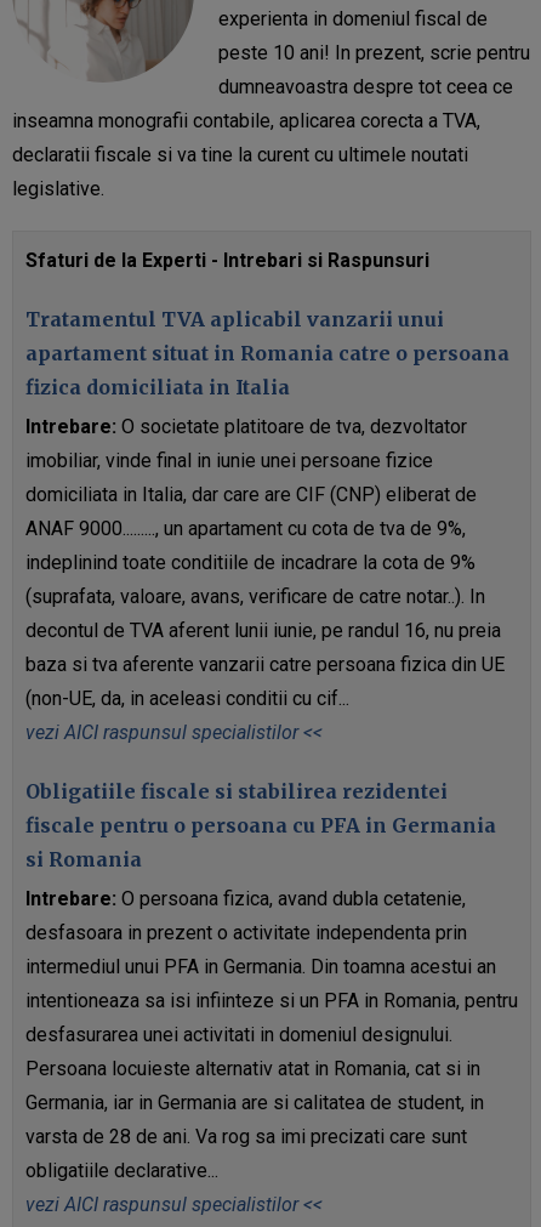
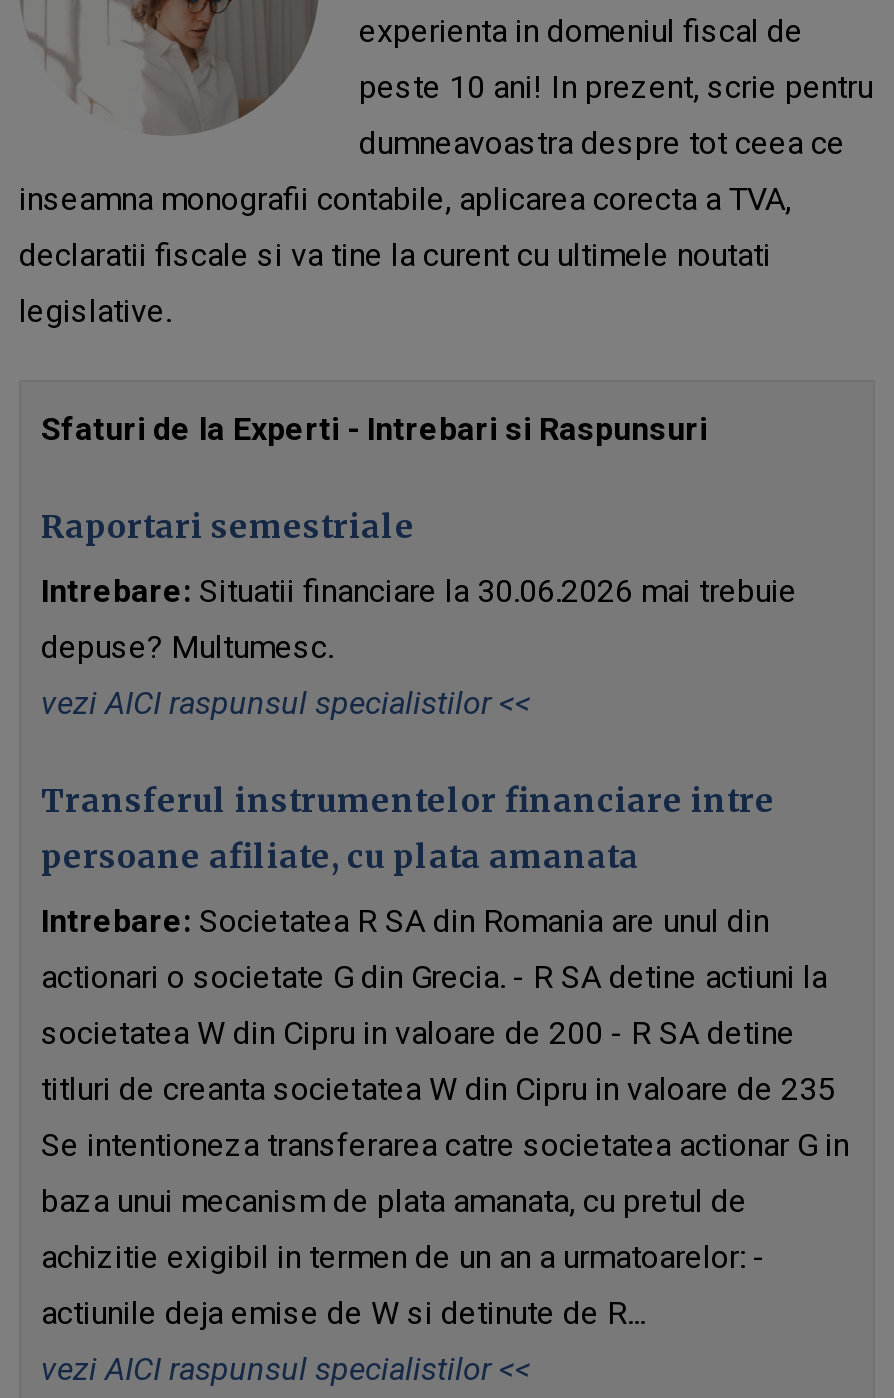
- Tratamentul TVA aplicabil vanzarii unui
- apartament situat in Romania catre o persoana
- fizica domiciliata in Italia
- Intrebare: O societate platitoare de tva, dezvoltator
- imobiliar, vinde final in iunie unei persoane fizice
- domiciliata in Italia, dar care are CIF (CNP) eliberat de
- ANAF 9000........., un apartament cu cota de tva de 9%,
- indeplinind toate conditiile de incadrare la cota de 9%
- (suprafata, valoare, avans, verificare de catre notar..). In
- decontul de TVA aferent lunii iunie, pe randul 16, nu preia
- baza si tva aferente vanzarii catre persoana fizica din UE
- (non-UE, da, in aceleasi conditii cu cif...
+ Raportari semestriale
+ Intrebare: Situatii financiare la 30.06.2026 mai trebuie
+ depuse? Multumesc.

- Obligatiile fiscale si stabilirea rezidentei
- fiscale pentru o persoana cu PFA in Germania
- si Romania
- Intrebare: O persoana fizica, avand dubla cetatenie,
- desfasoara in prezent o activitate independenta prin
- intermediul unui PFA in Germania. Din toamna acestui an
- intentioneaza sa isi infiinteze si un PFA in Romania, pentru
- desfasurarea unei activitati in domeniul designului.
- Persoana locuieste alternativ atat in Romania, cat si in
- Germania, iar in Germania are si calitatea de student, in
- varsta de 28 de ani. Va rog sa imi precizati care sunt
- obligatiile declarative...
+ Transferul instrumentelor financiare intre
+ persoane afiliate, cu plata amanata
+ Intrebare: Societatea R SA din Romania are unul din
+ actionari o societate G din Grecia. - R SA detine actiuni la
+ societatea W din Cipru in valoare de 200 - R SA detine
+ titluri de creanta societatea W din Cipru in valoare de 235
+ Se intentioneza transferarea catre societatea actionar G in
+ baza unui mecanism de plata amanata, cu pretul de
+ achizitie exigibil in termen de un an a urmatoarelor: -
+ actiunile deja emise de W si detinute de R...
